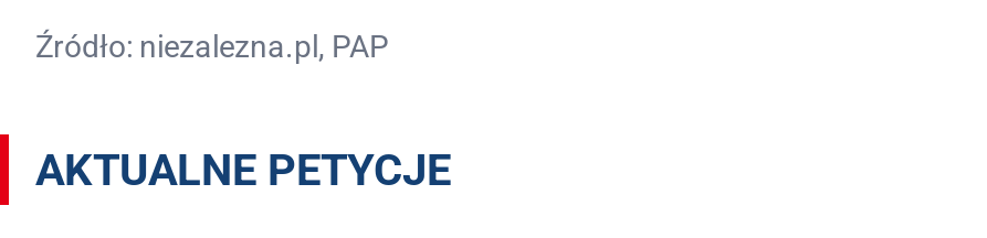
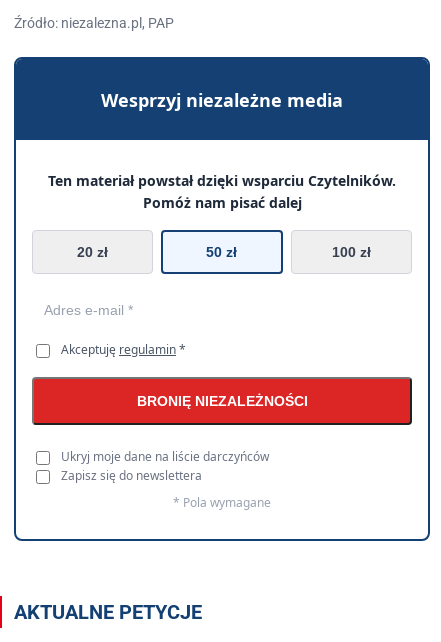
+ [image]
+ Wesprzyj niezależne media
+ Ten materiał powstał dzięki wsparciu Czytelników.
+ Pomóż nam pisać dalej
+ 20 zł
+ 50 zł
+ 100 zł

+ Akceptuję regulamin *
+ BRONIĘ NIEZALEŻNOŚCI
+ Ukryj moje dane na liście darczyńców
+ Zapisz się do newslettera
+ * Pola wymagane
